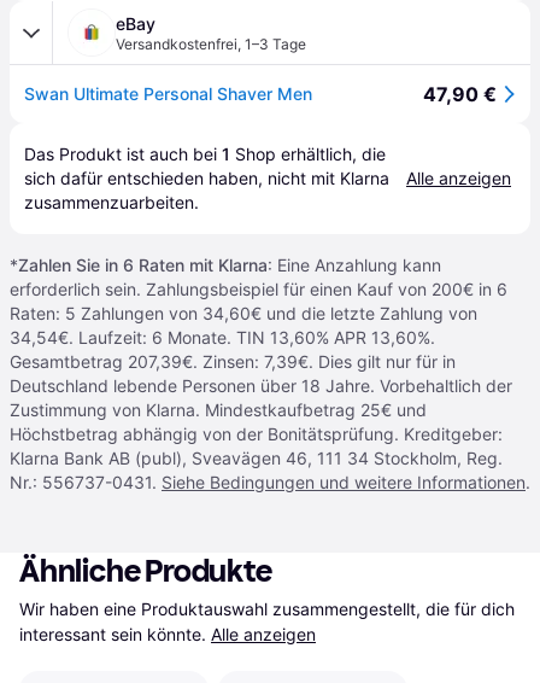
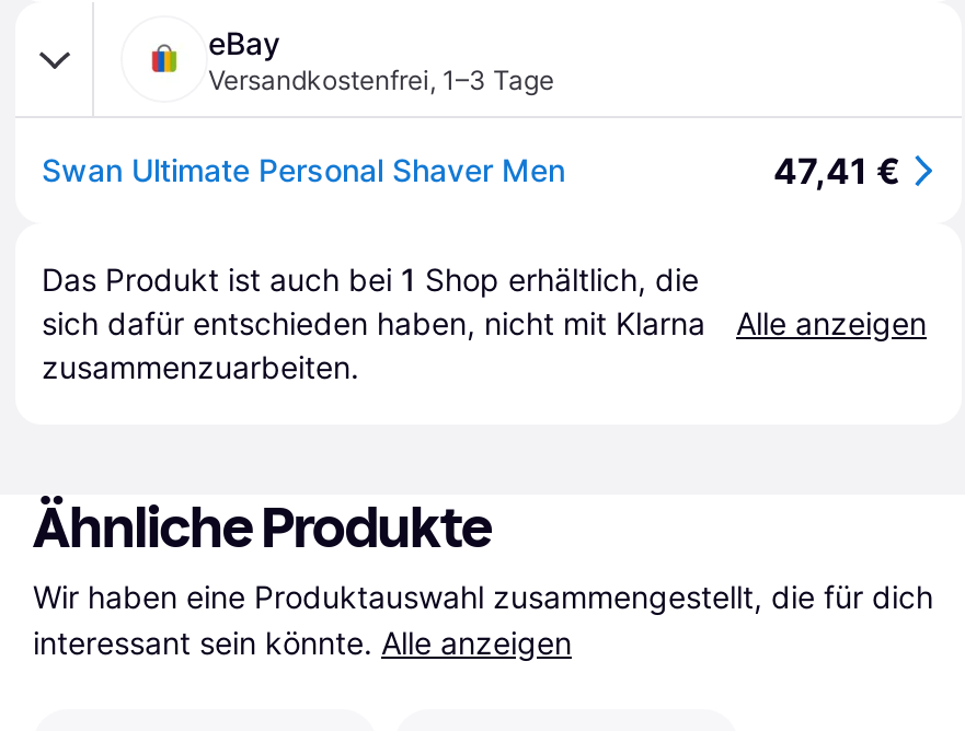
- 47,90 €
+ 47,41 €

- *Zahlen Sie in 6 Raten mit Klarna: Eine Anzahlung kann
- erforderlich sein. Zahlungsbeispiel für einen Kauf von 200€ in 6
- Raten: 5 Zahlungen von 34,60€ und die letzte Zahlung von
- 34,54€. Laufzeit: 6 Monate. TIN 13,60% APR 13,60%.
- Gesamtbetrag 207,39€. Zinsen: 7,39€. Dies gilt nur für in
- Deutschland lebende Personen über 18 Jahre. Vorbehaltlich der
- Zustimmung von Klarna. Mindestkaufbetrag 25€ und
- Höchstbetrag abhängig von der Bonitätsprüfung. Kreditgeber:
- Klarna Bank AB (publ), Sveavägen 46, 111 34 Stockholm, Reg.
- Nr.: 556737-0431. Siehe Bedingungen und weitere Informationen.
